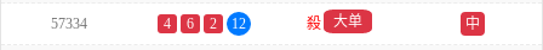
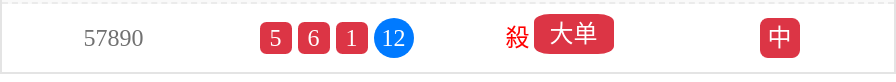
- 57334
+ 57890

- 4
+ 5

- 2
+ 1
